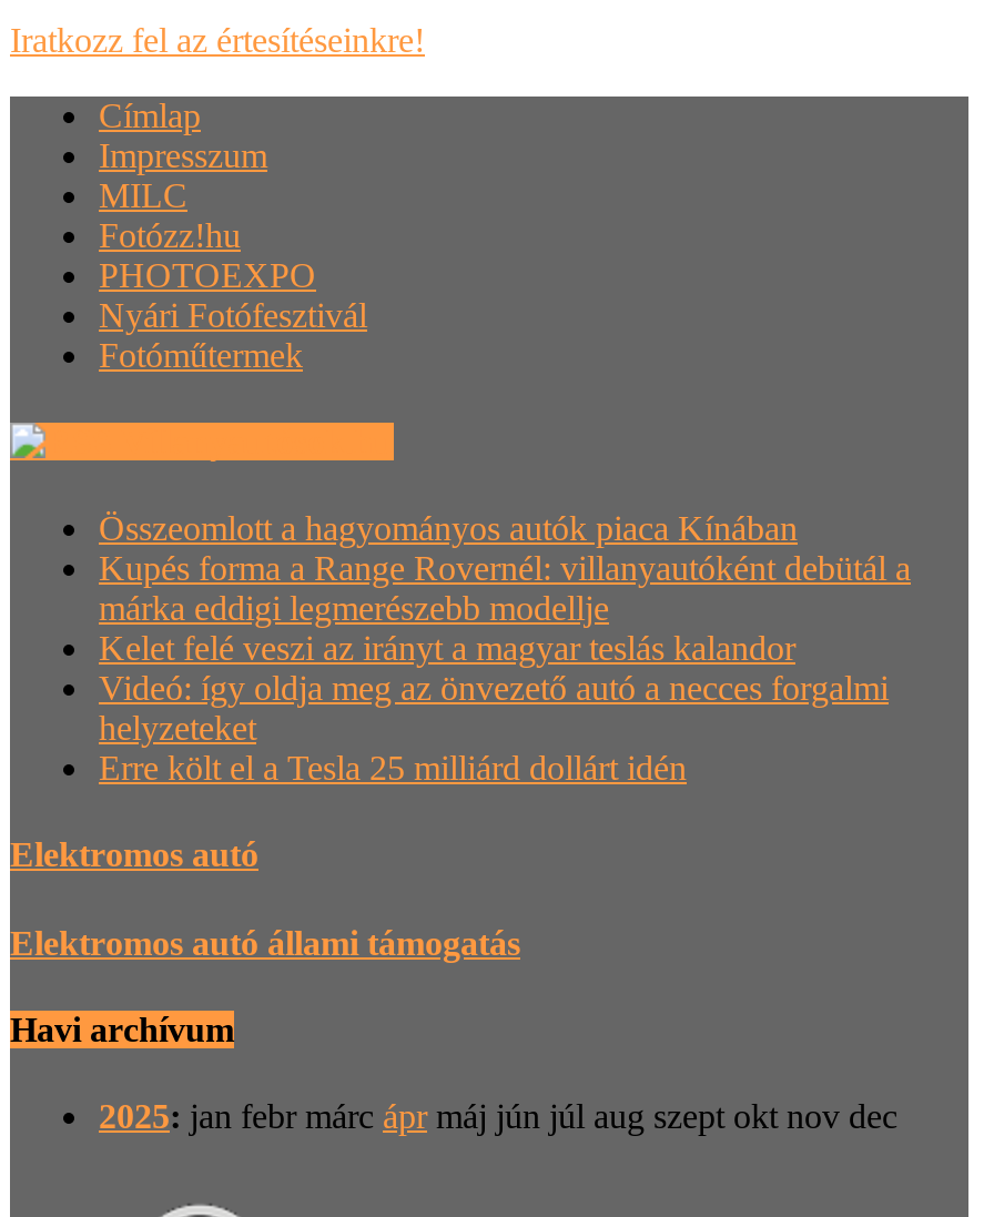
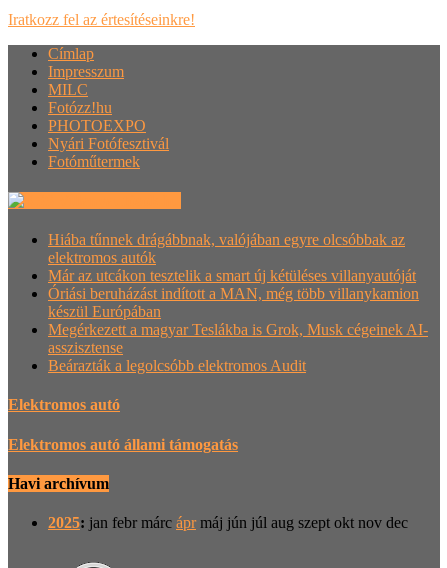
- Összeomlott a hagyományos autók piaca Kínában
- Kupés forma a Range Rovernél: villanyautóként debütál a
- márka eddigi legmerészebb modellje
- Kelet felé veszi az irányt a magyar teslás kalandor
- Videó: így oldja meg az önvezető autó a necces forgalmi
- helyzeteket
- Erre költ el a Tesla 25 milliárd dollárt idén
+ Hiába tűnnek drágábbnak, valójában egyre olcsóbbak az
+ elektromos autók
+ Már az utcákon tesztelik a smart új kétüléses villanyautóját
+ Óriási beruházást indított a MAN, még több villanykamion
+ készül Európában
+ Megérkezett a magyar Teslákba is Grok, Musk cégeinek AI-
+ asszisztense
+ Beárazták a legolcsóbb elektromos Audit
